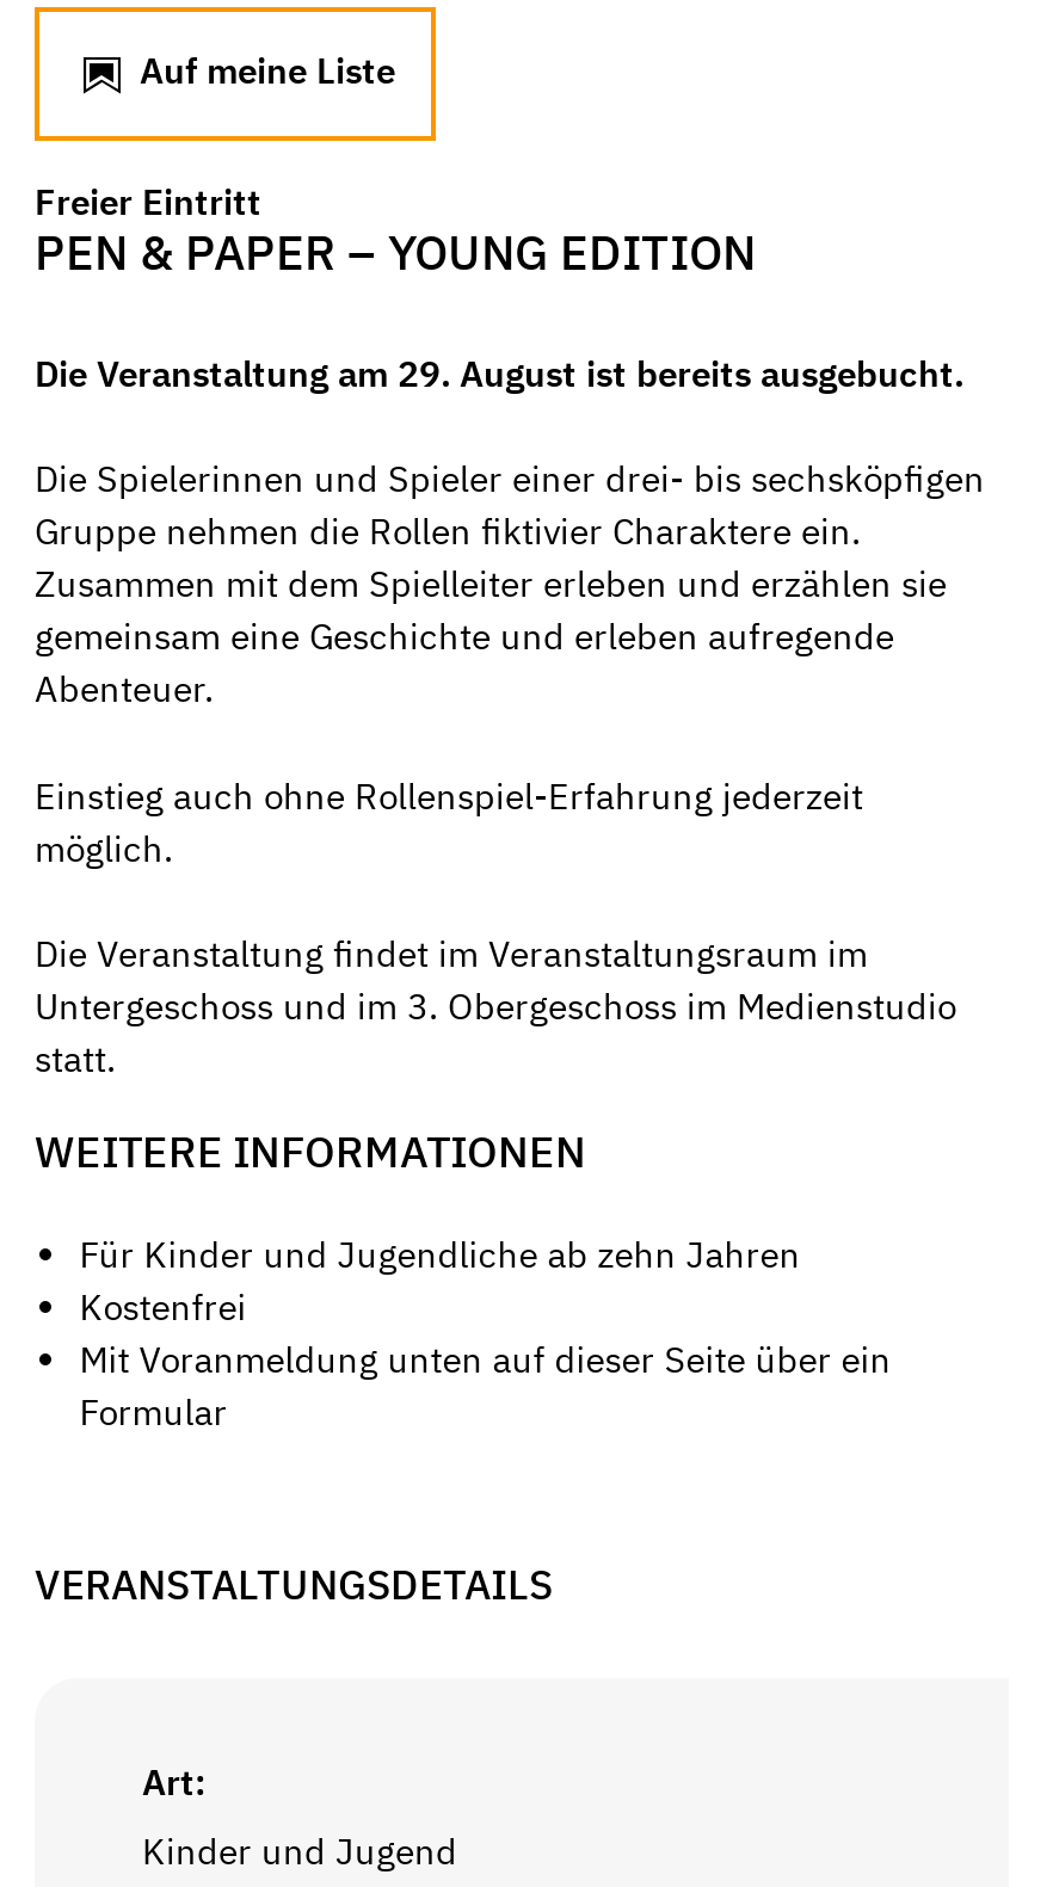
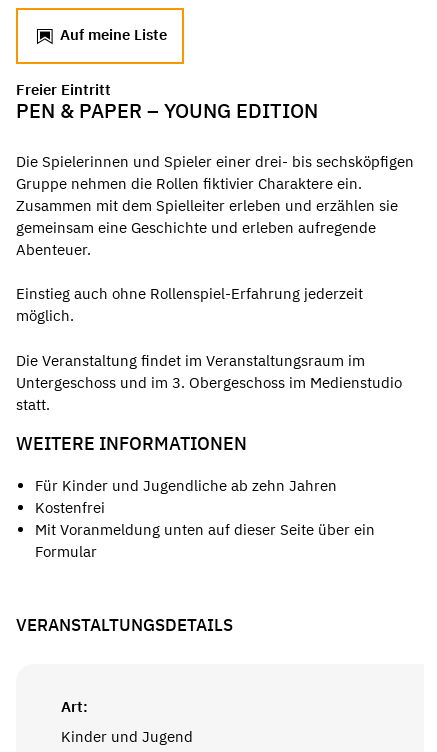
- Die Veranstaltung am 29. August ist bereits ausgebucht.
